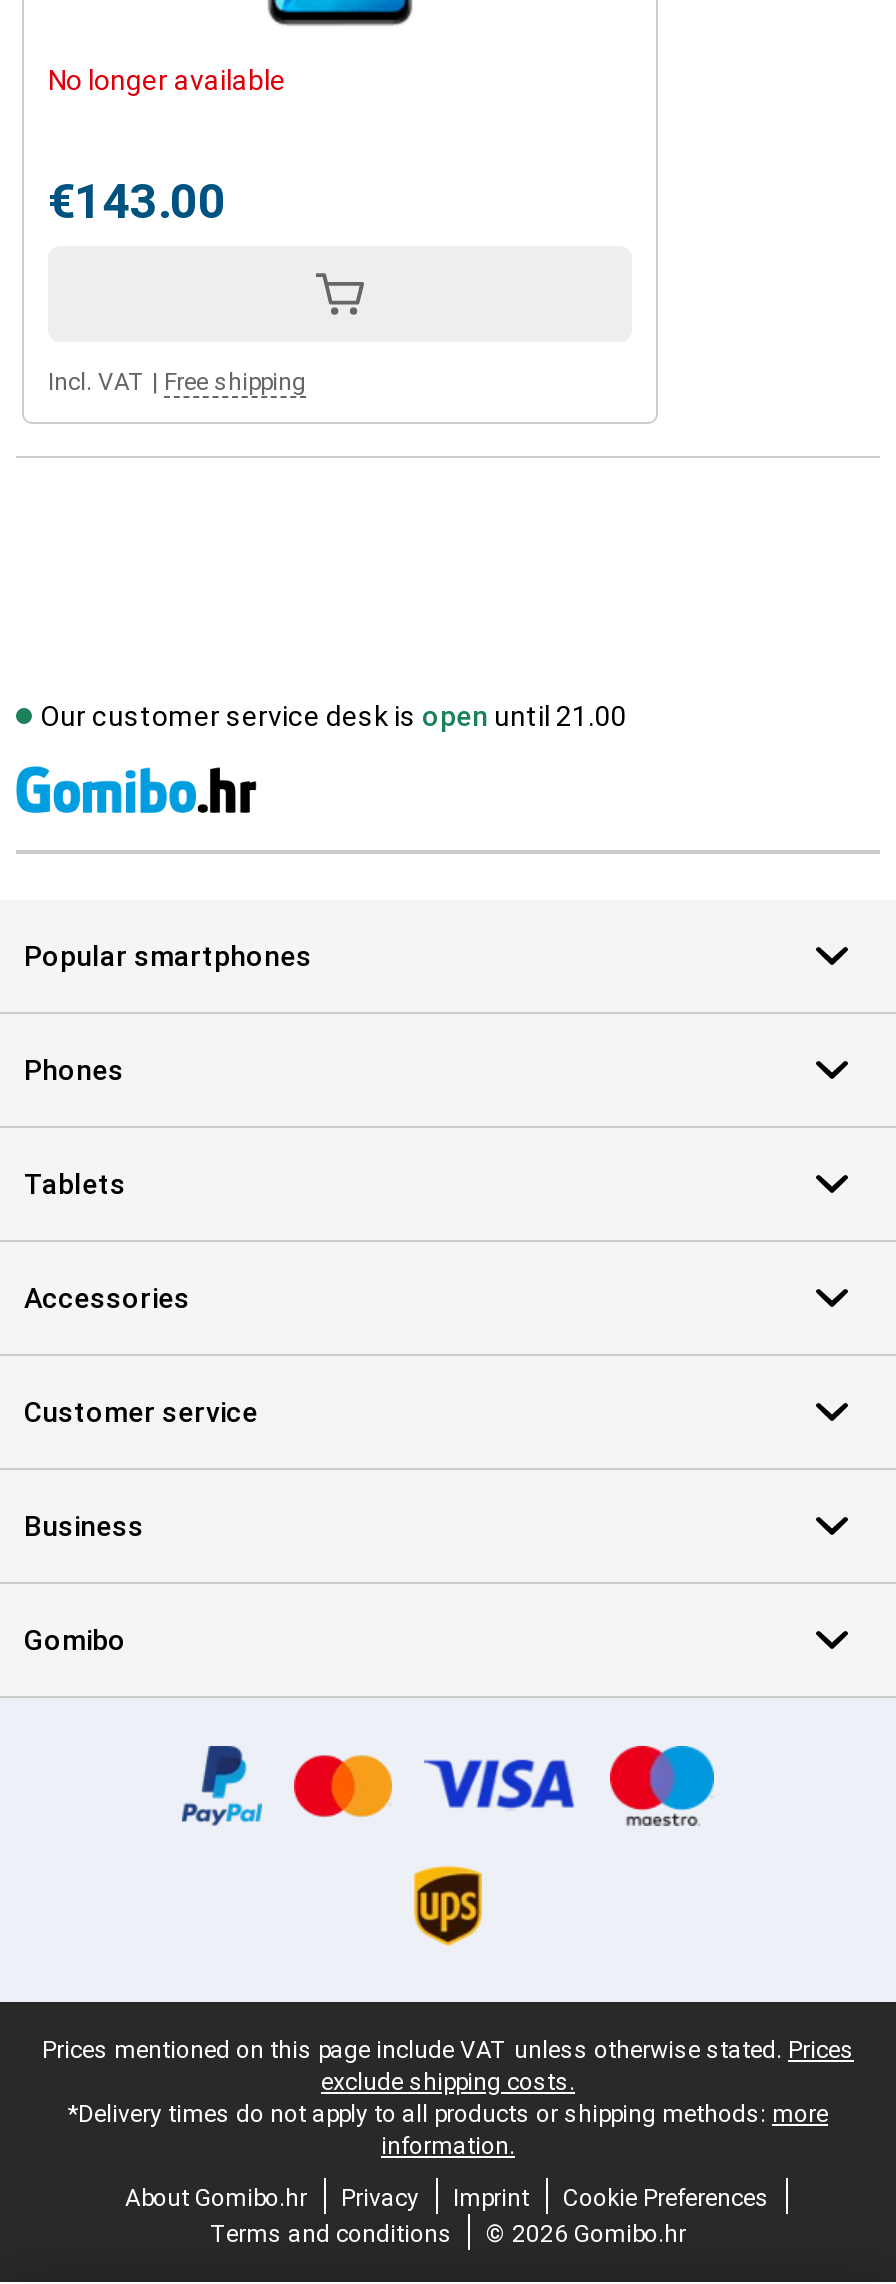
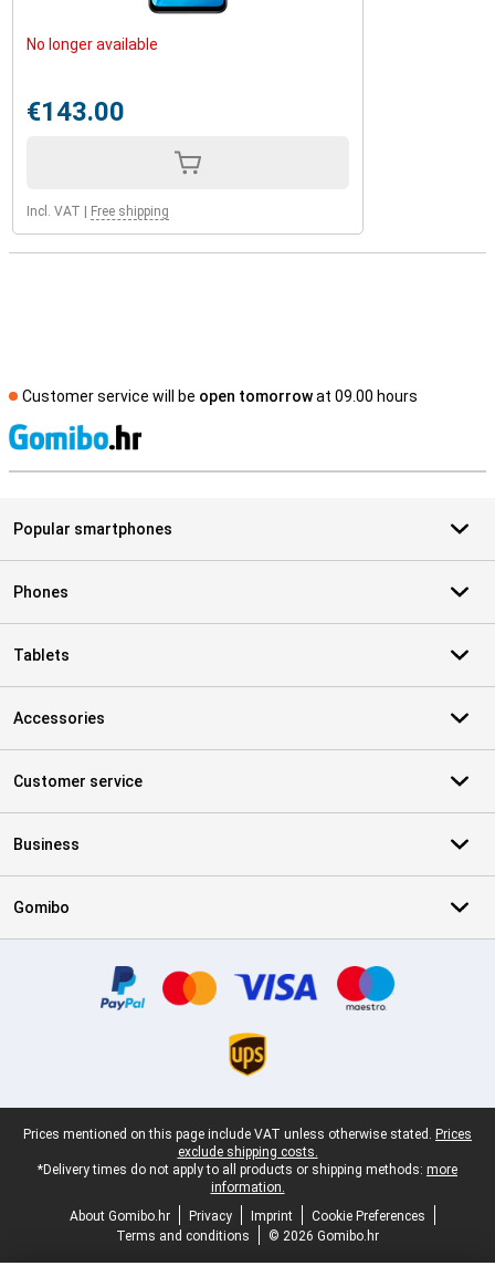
- Our customer service desk is open until 21.00
+ Customer service will be open tomorrow at 09.00 hours
